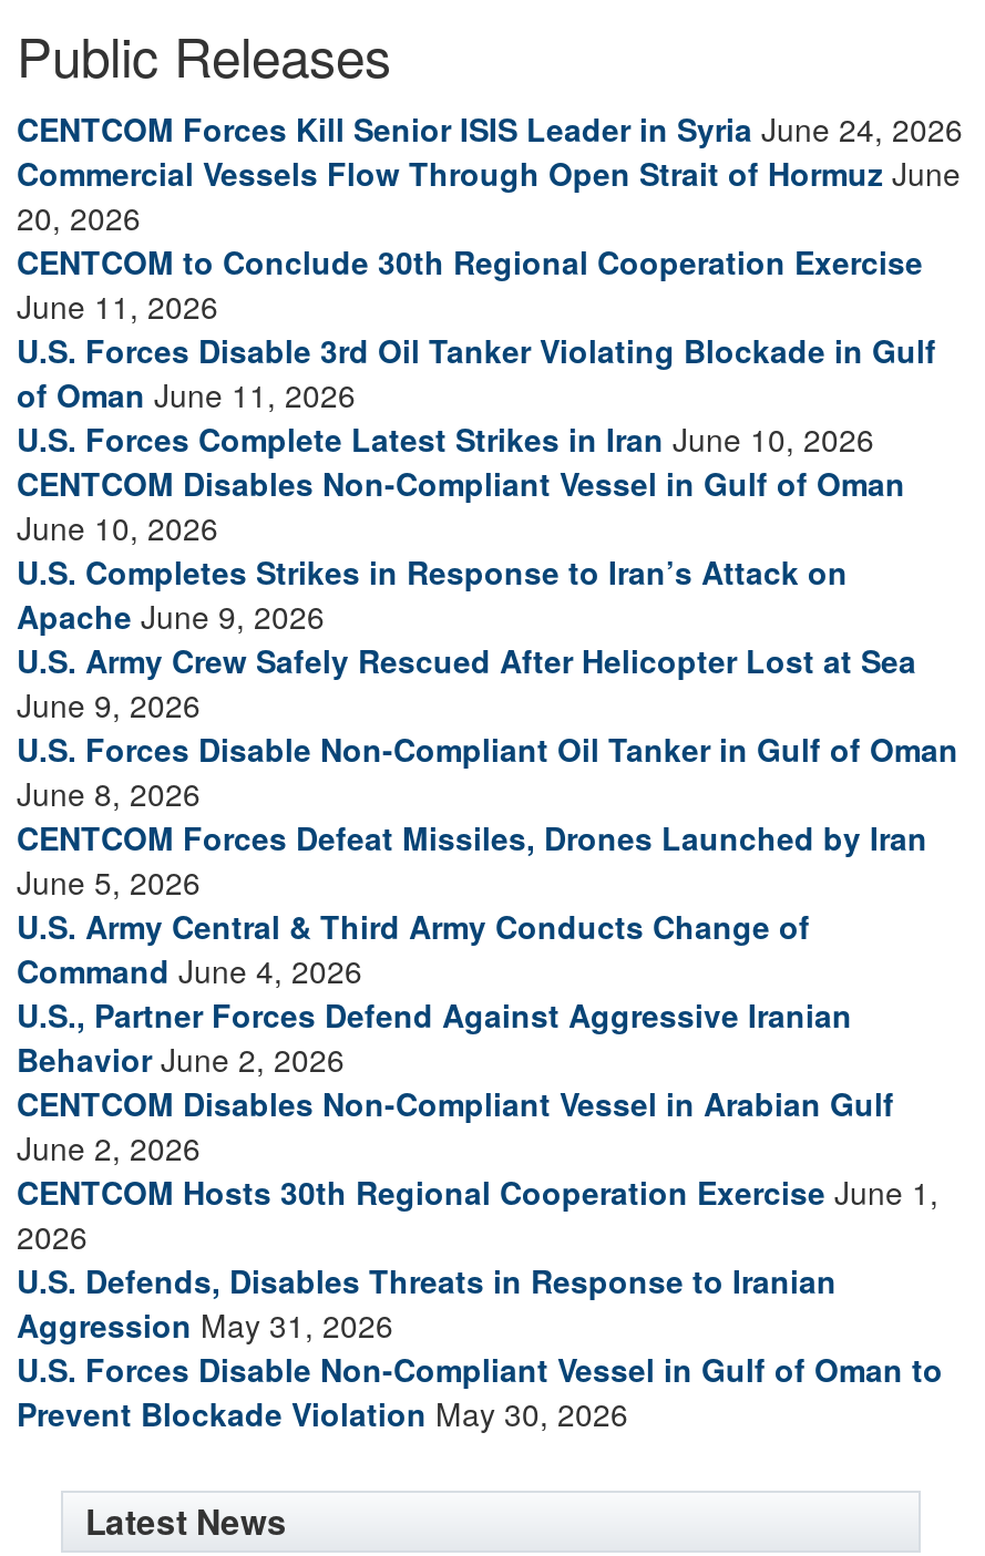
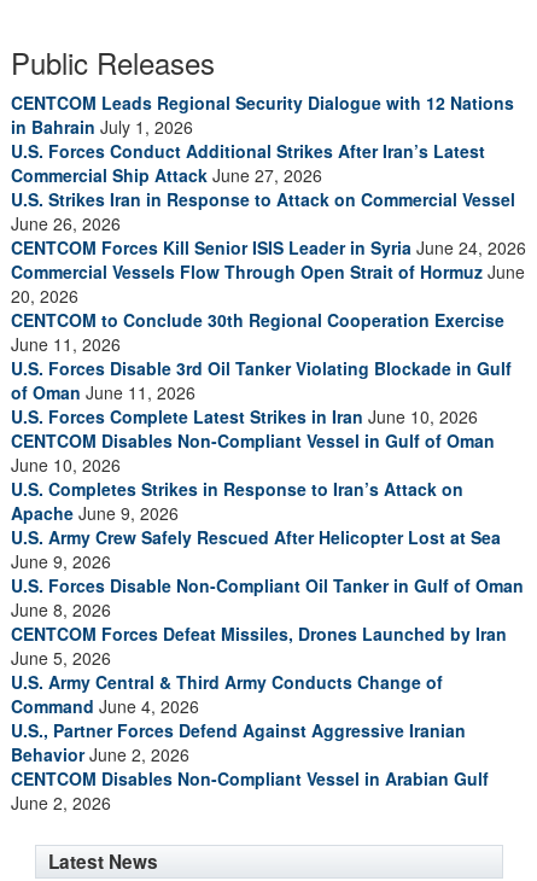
+ CENTCOM Leads Regional Security Dialogue with 12 Nations
+ in Bahrain July 1, 2026
+ U.S. Forces Conduct Additional Strikes After Iran’s Latest
+ Commercial Ship Attack June 27, 2026
+ U.S. Strikes Iran in Response to Attack on Commercial Vessel
+ June 26, 2026

moved down: CENTCOM Forces Kill Senior ISIS Leader in Syria June 24, 2026 | Commercial Vessels Flow Through Open Strait of Hormuz June | 20, 2026 | ... | CENTCOM Disables Non-Compliant Vessel in Arabian Gulf | June 2, 2026

- CENTCOM Hosts 30th Regional Cooperation Exercise June 1,
- 2026
- U.S. Defends, Disables Threats in Response to Iranian
- Aggression May 31, 2026
- U.S. Forces Disable Non-Compliant Vessel in Gulf of Oman to
- Prevent Blockade Violation May 30, 2026
